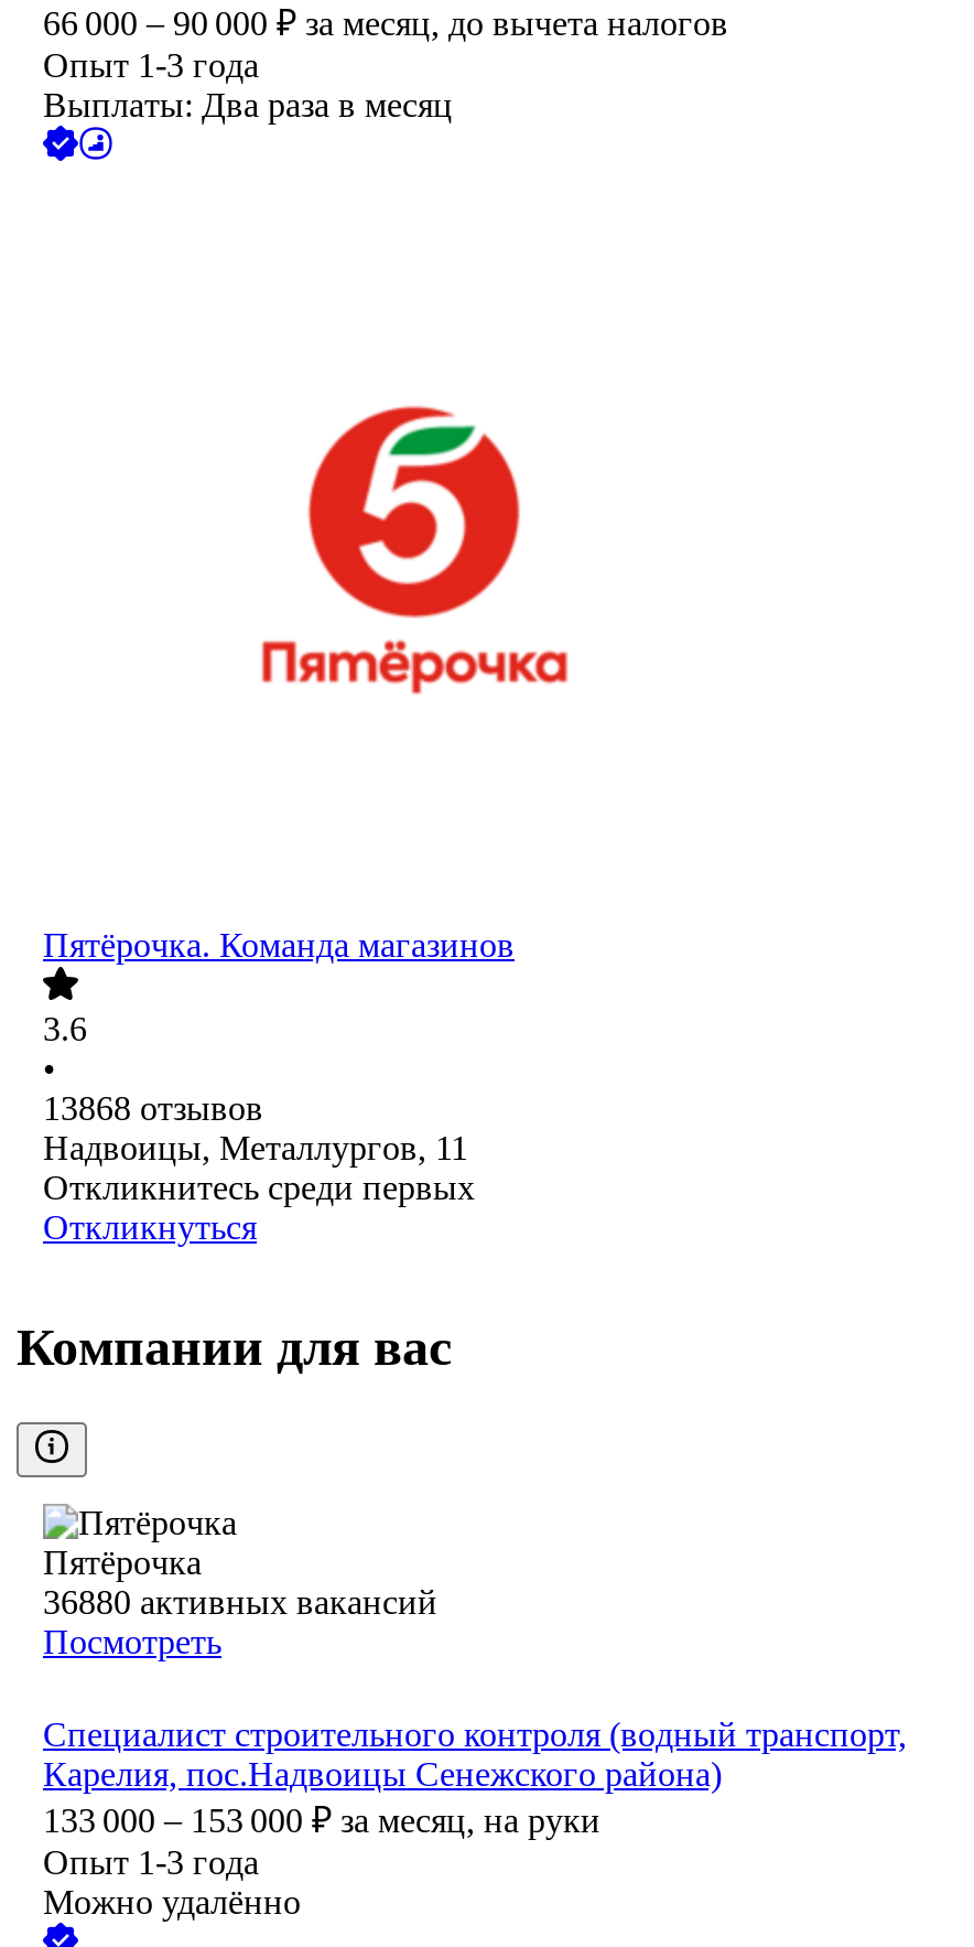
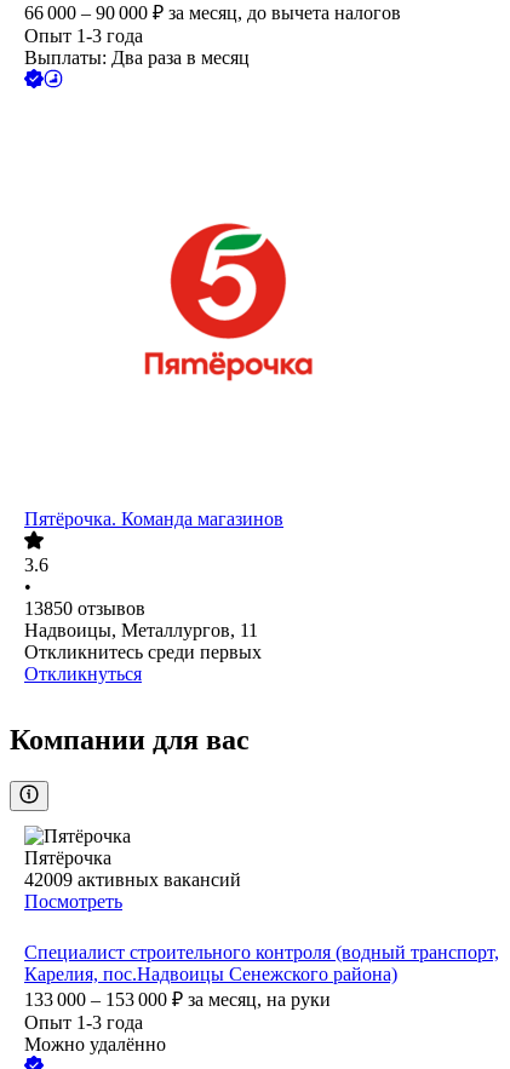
- 13868 отзывов
+ 13850 отзывов

- 36880 активных вакансий
+ 42009 активных вакансий
